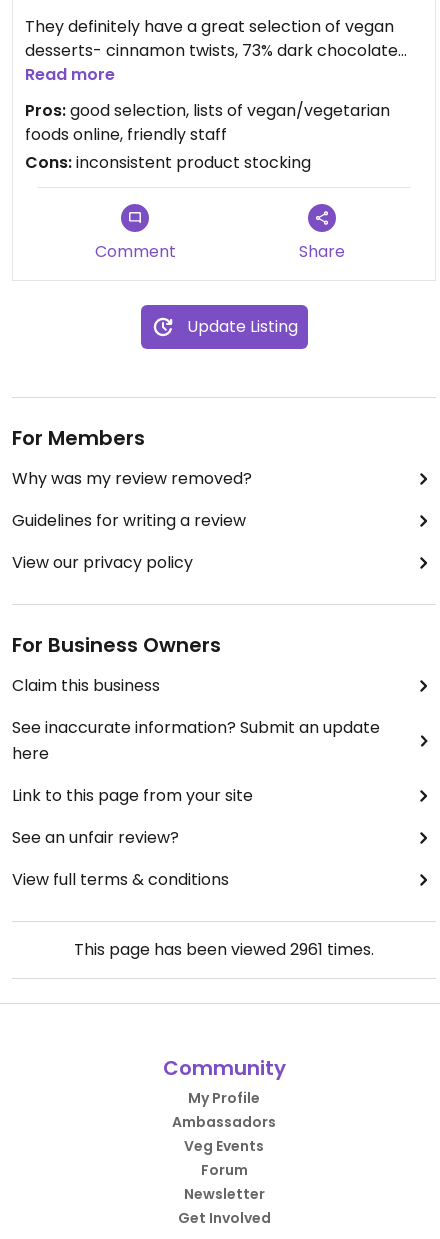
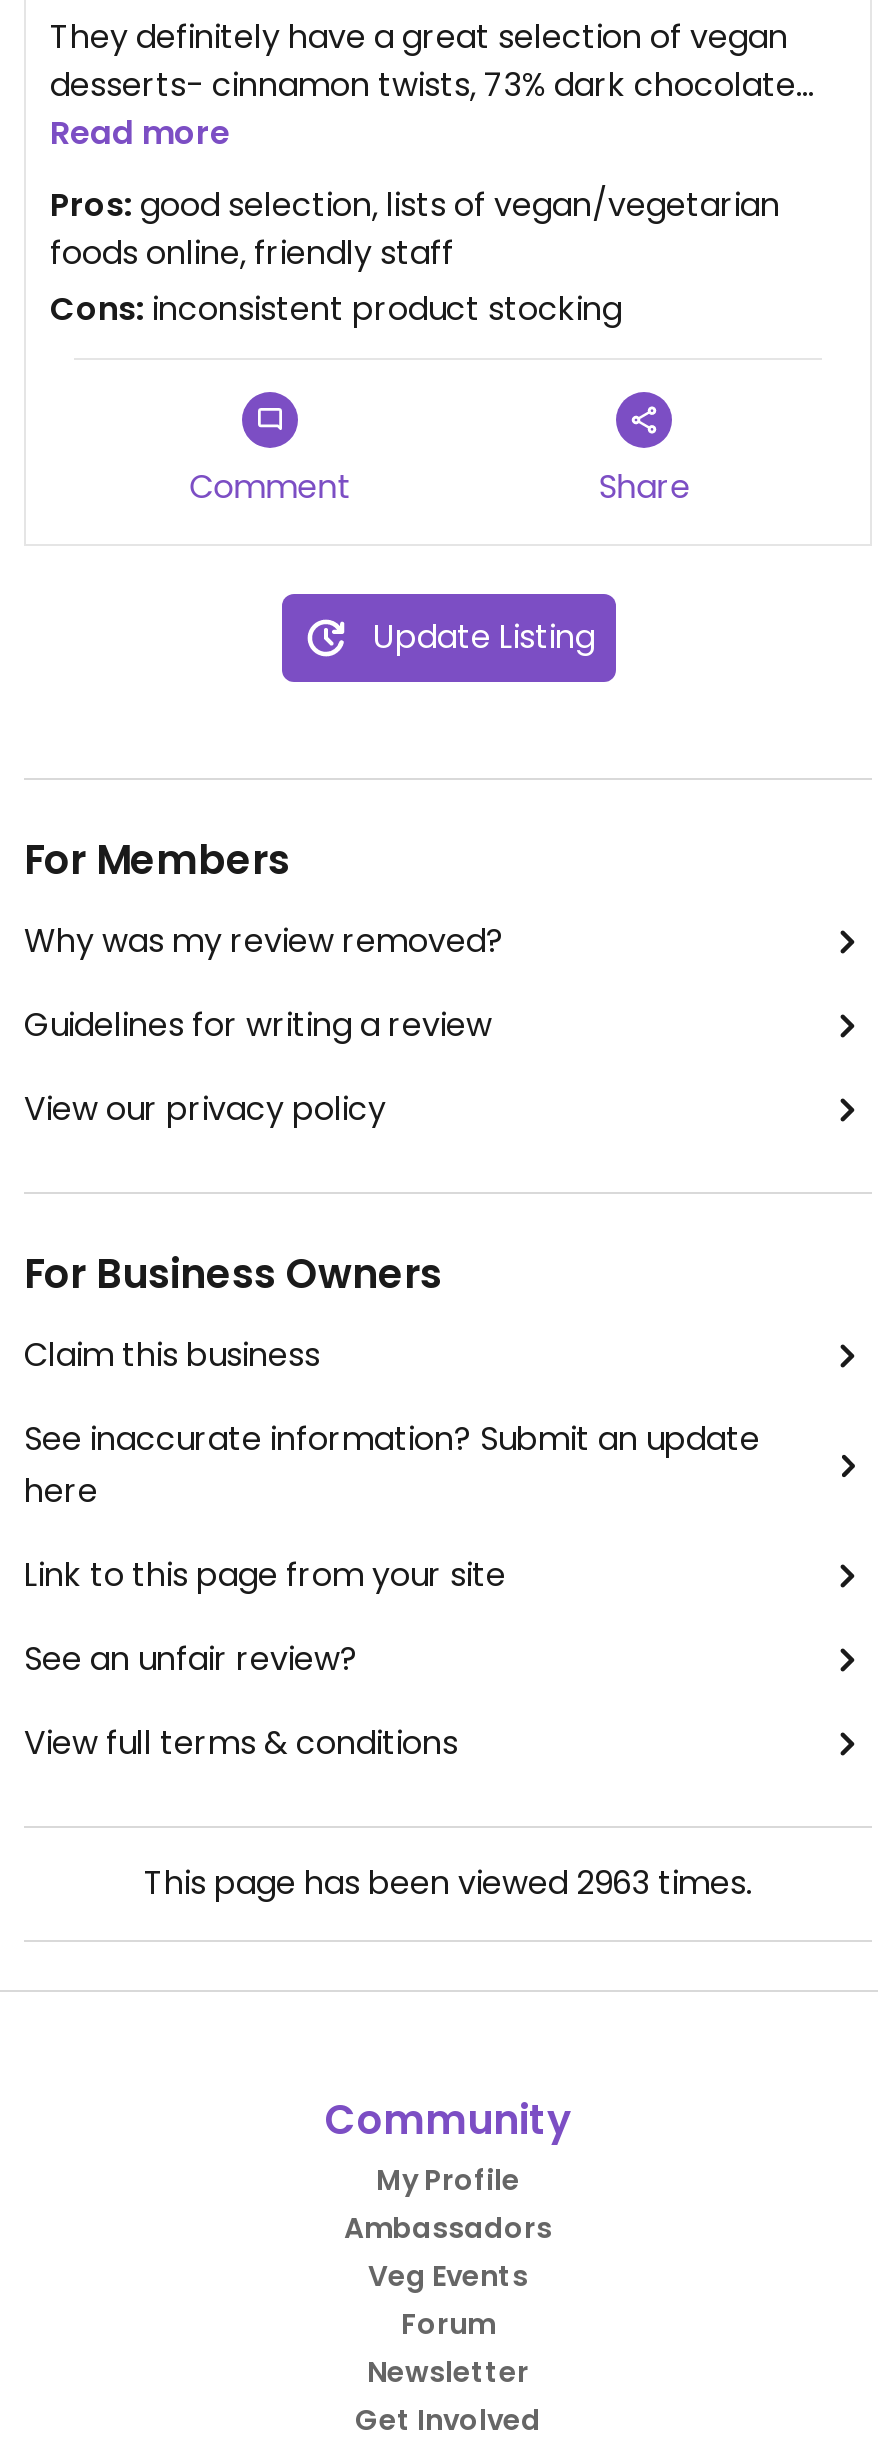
- This page has been viewed 2961 times.
+ This page has been viewed 2963 times.
